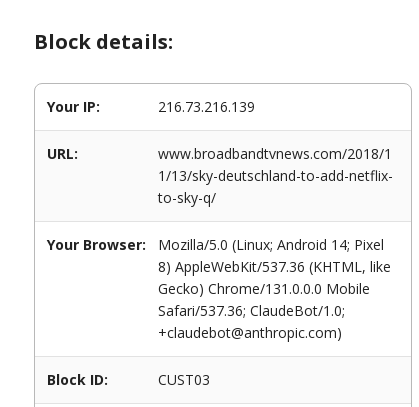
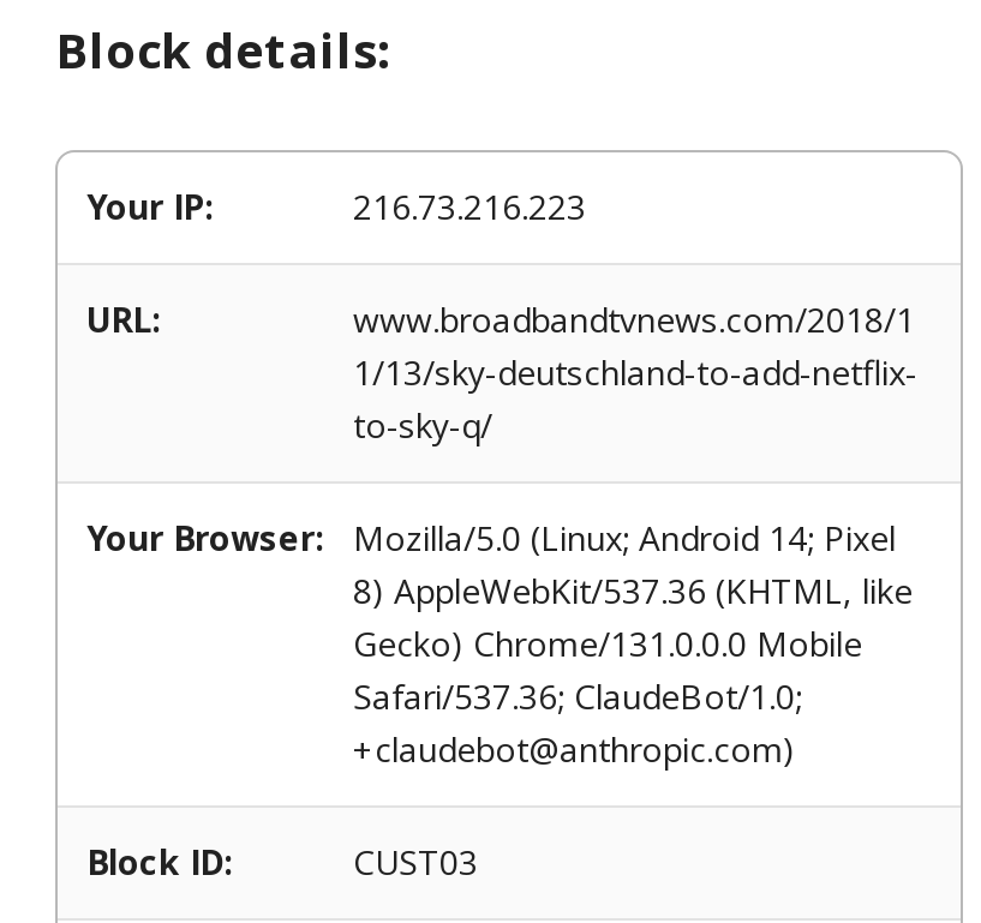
- 216.73.216.139
+ 216.73.216.223
